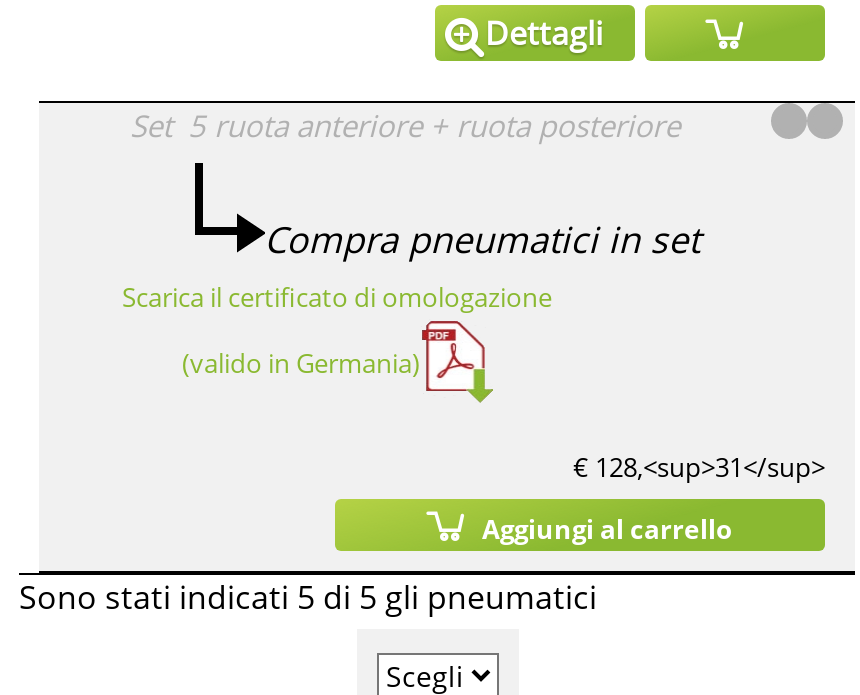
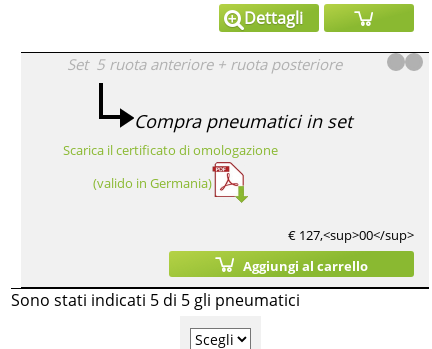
- € 128,<sup>31</sup>
+ € 127,<sup>00</sup>
